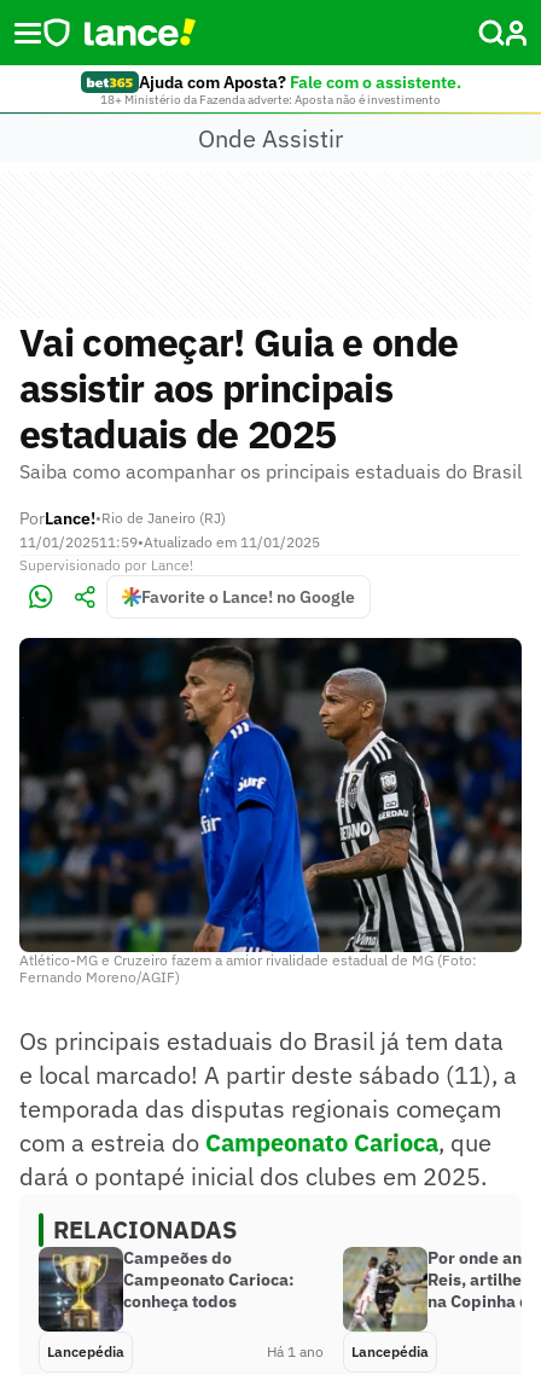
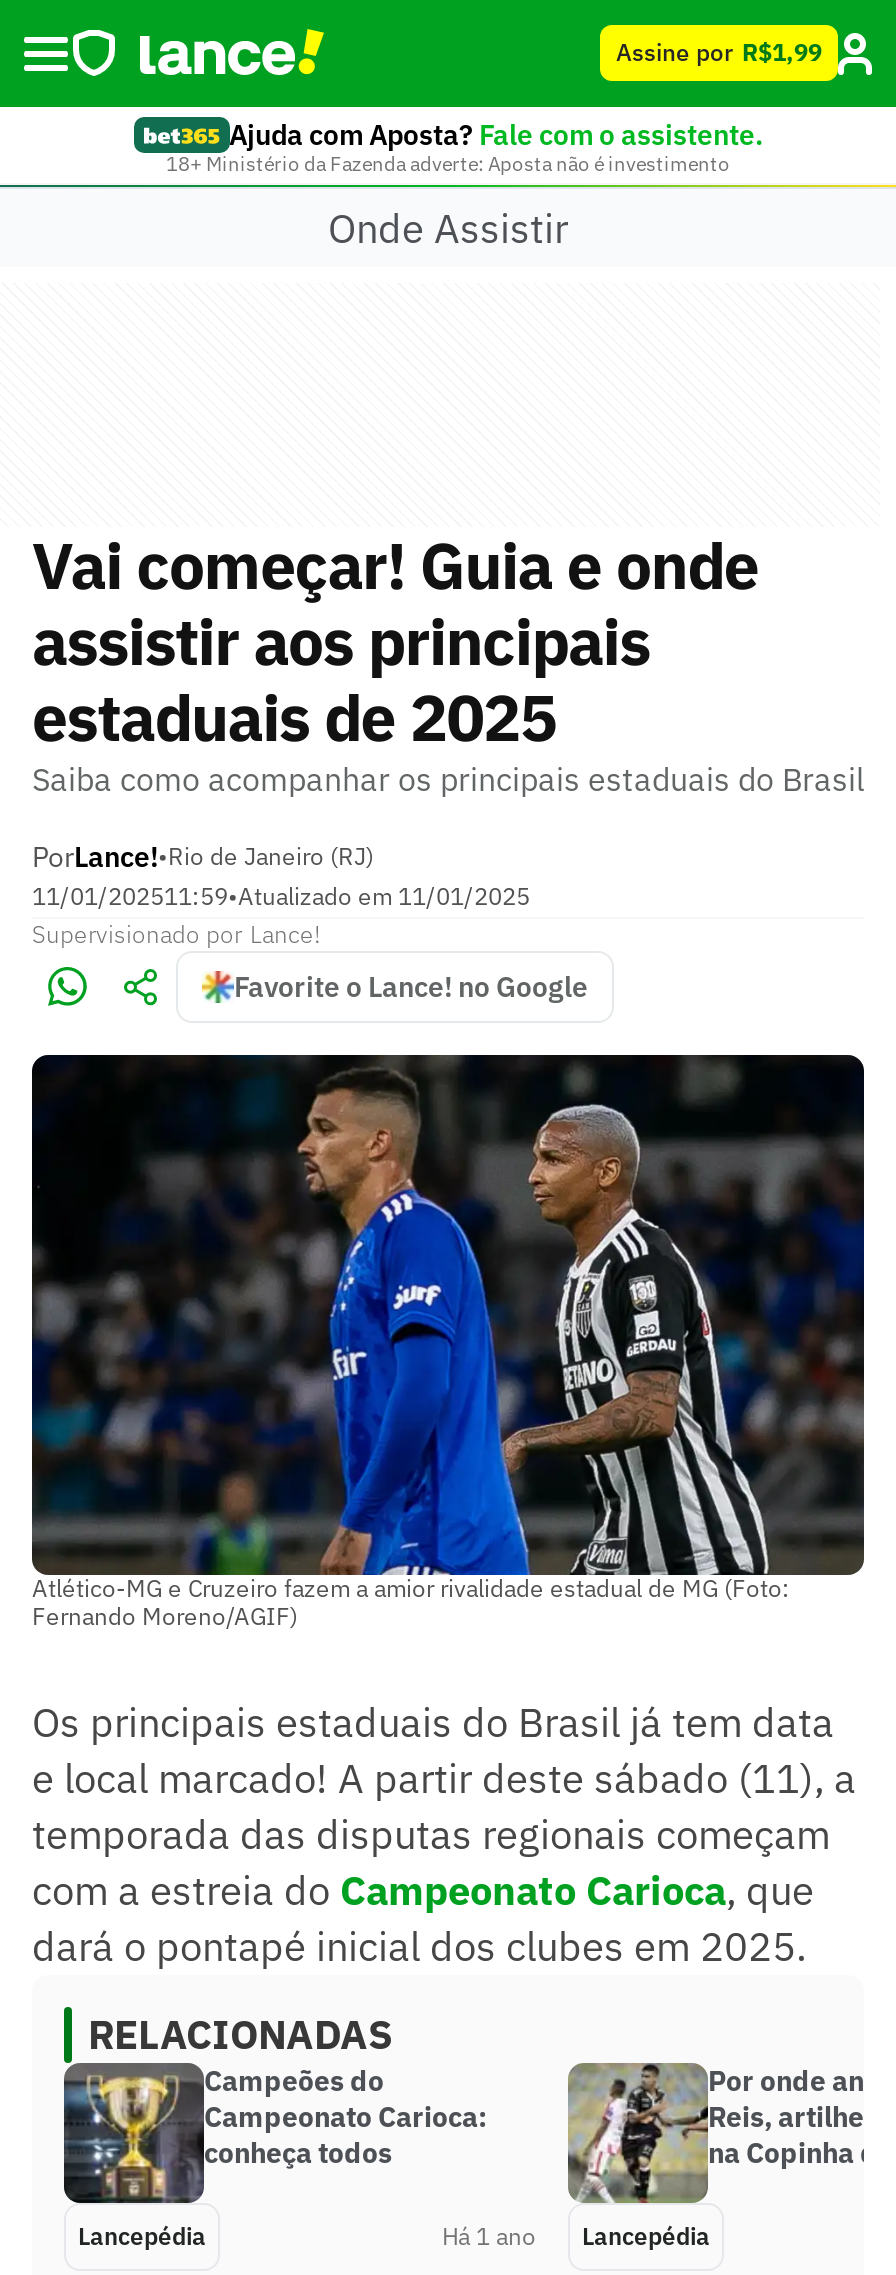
+ Assine por R$1,99
